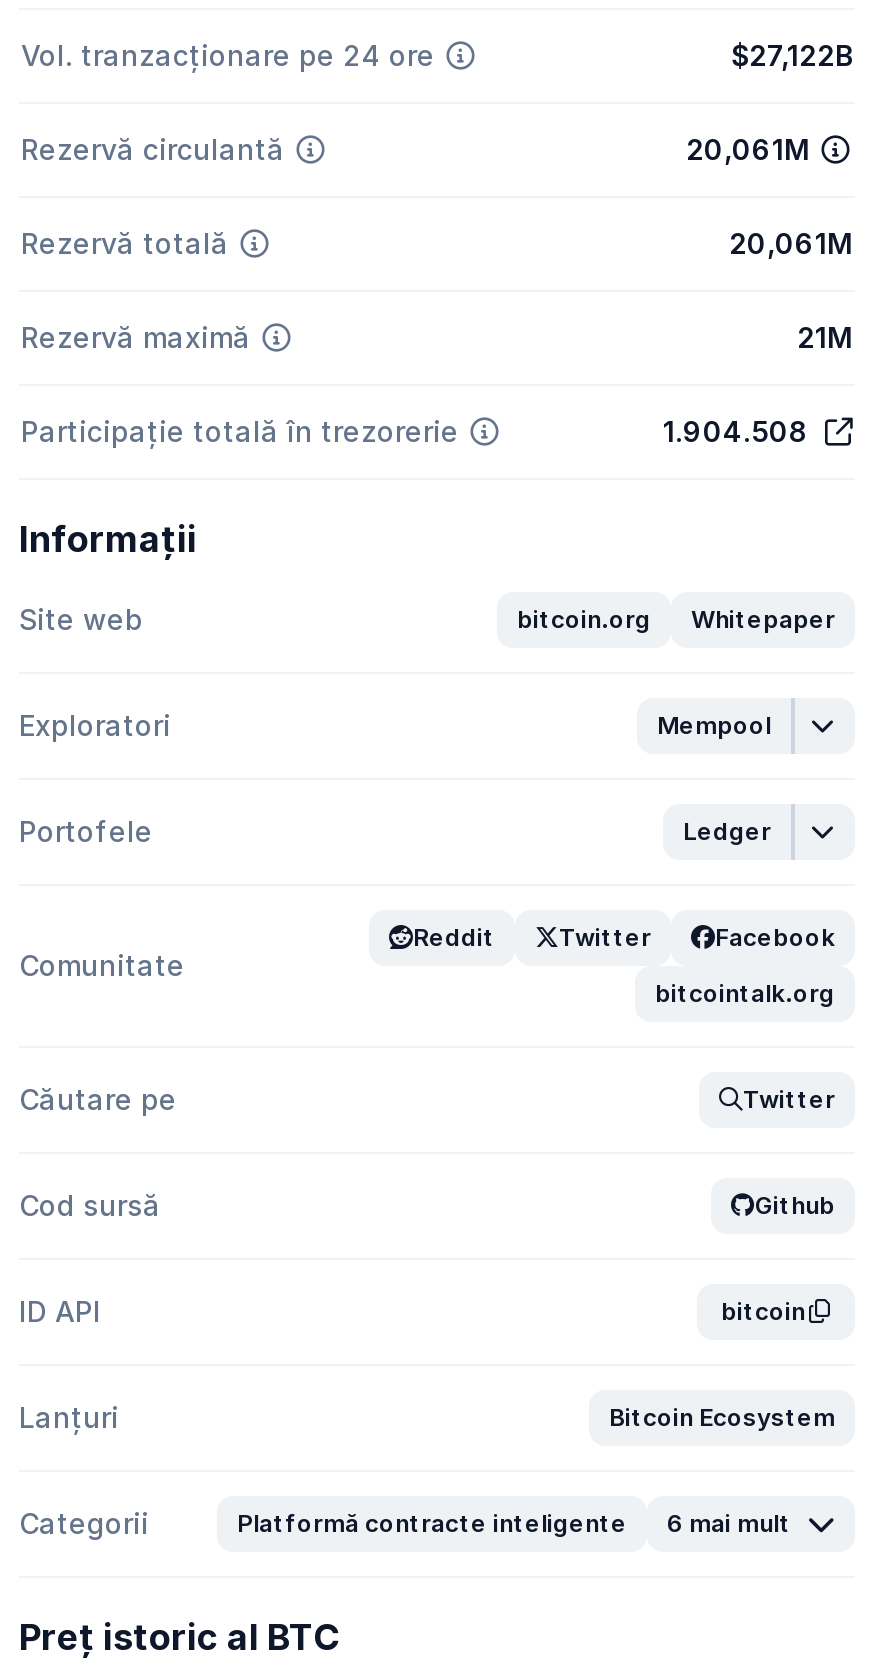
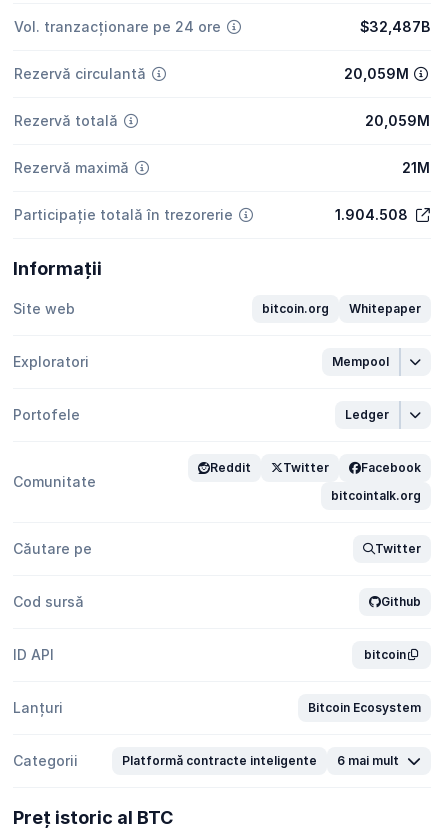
- $27,122B
+ $32,487B

- 20,061M
+ 20,059M

- 20,061M
+ 20,059M
